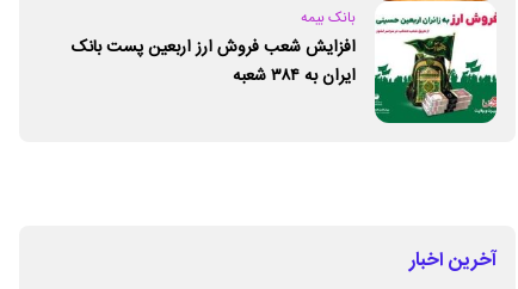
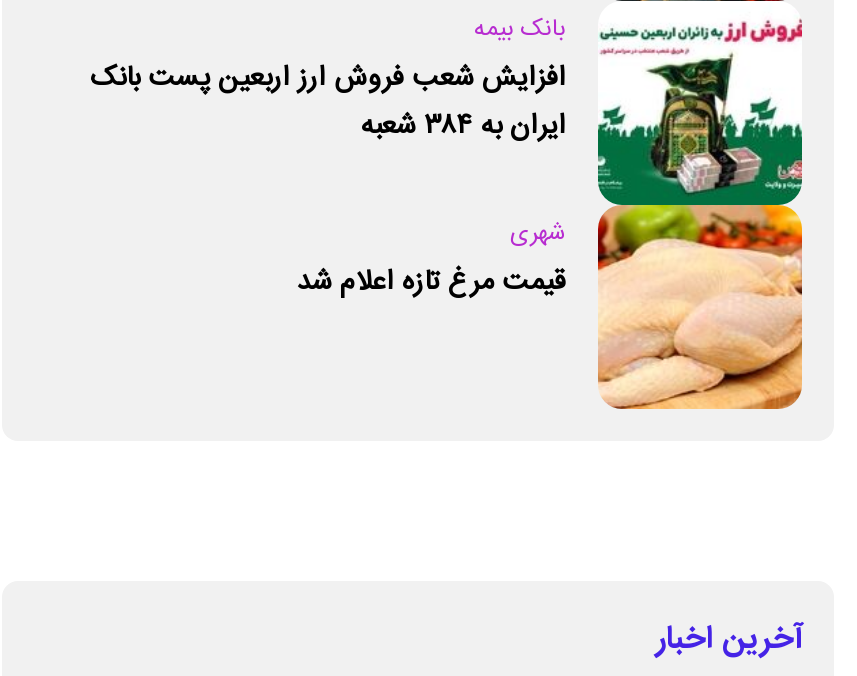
+ [image]
+ شهری
+ قیمت مرغ تازه اعلام شد
